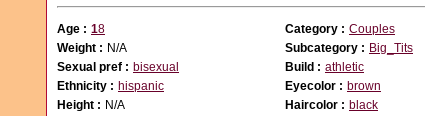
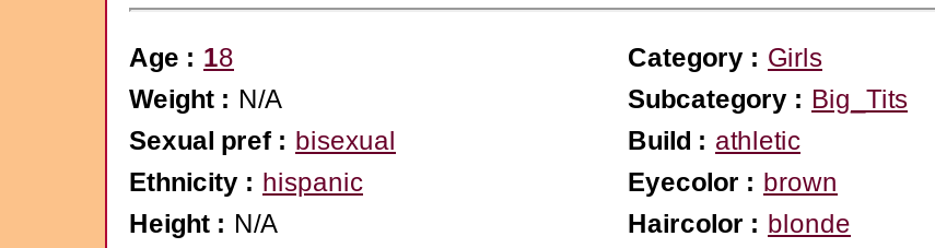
- Category : Couples
+ Category : Girls

- Haircolor : black
+ Haircolor : blonde
